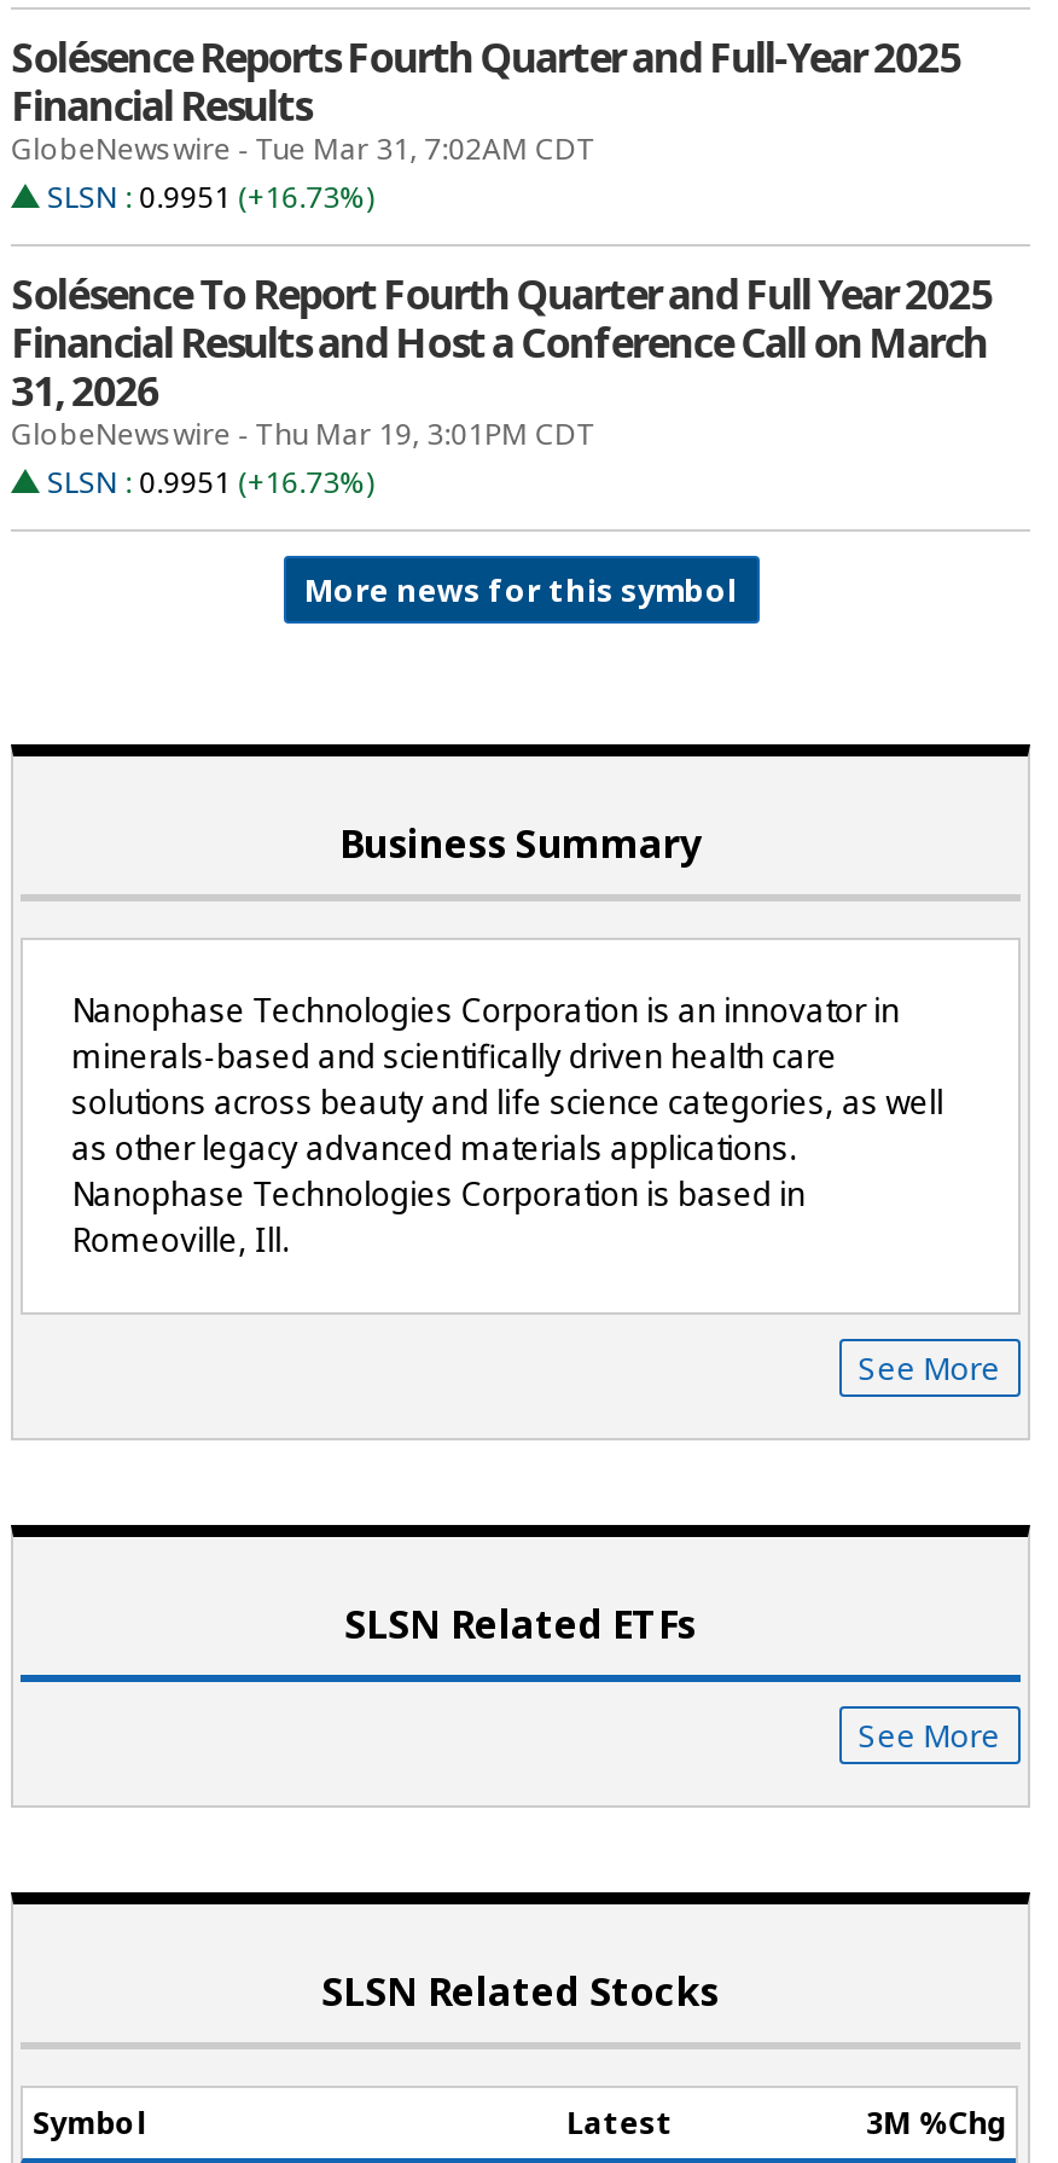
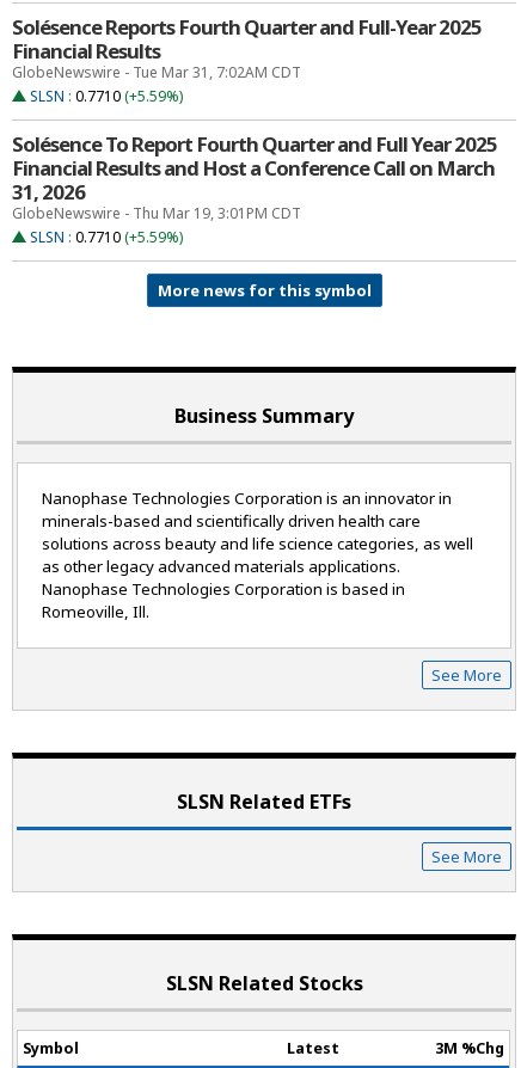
- SLSN : 0.9951 (+16.73%)
+ SLSN : 0.7710 (+5.59%)

- SLSN : 0.9951 (+16.73%)
+ SLSN : 0.7710 (+5.59%)
